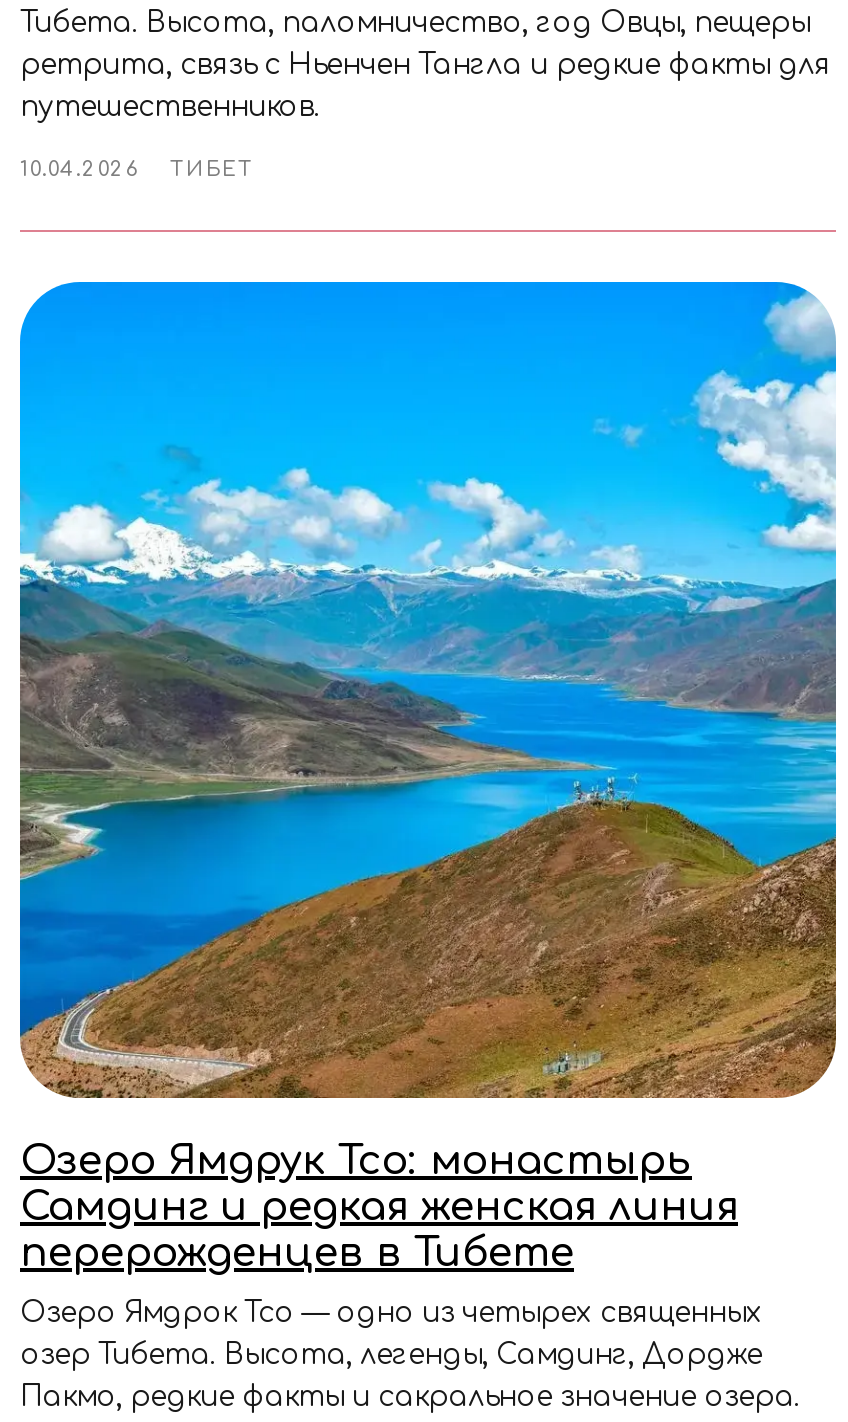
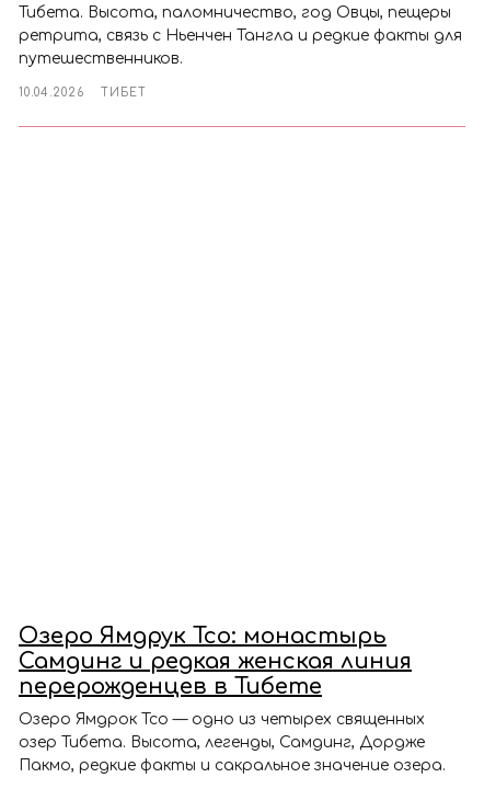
- [image]
